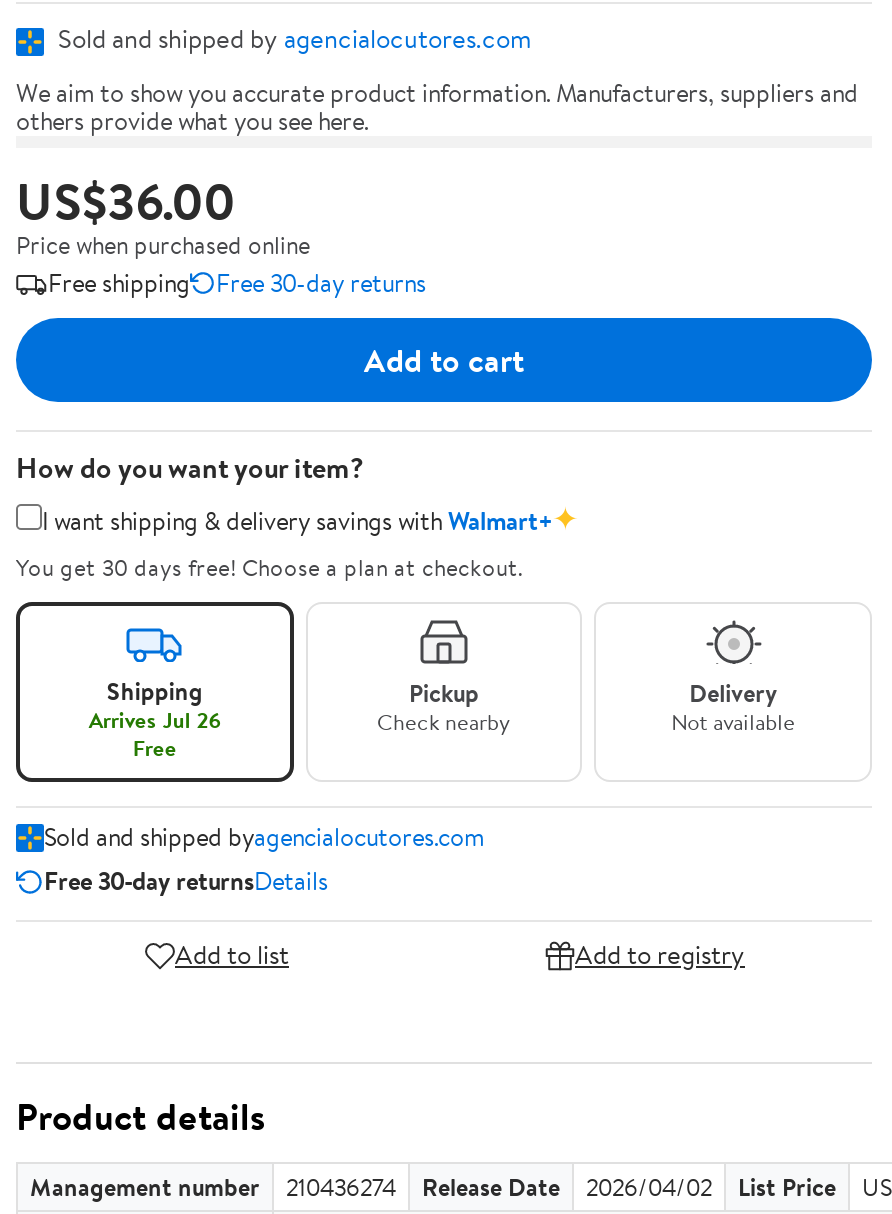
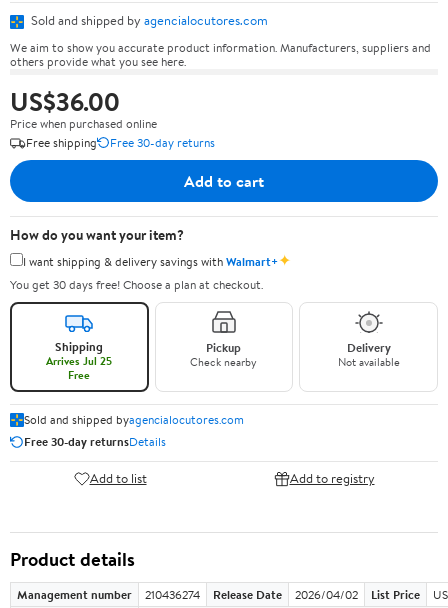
- Arrives Jul 26
+ Arrives Jul 25
